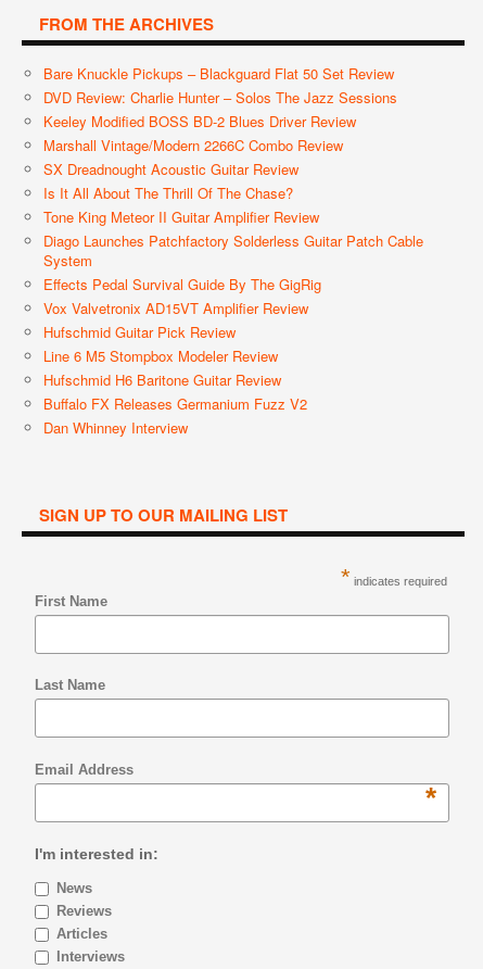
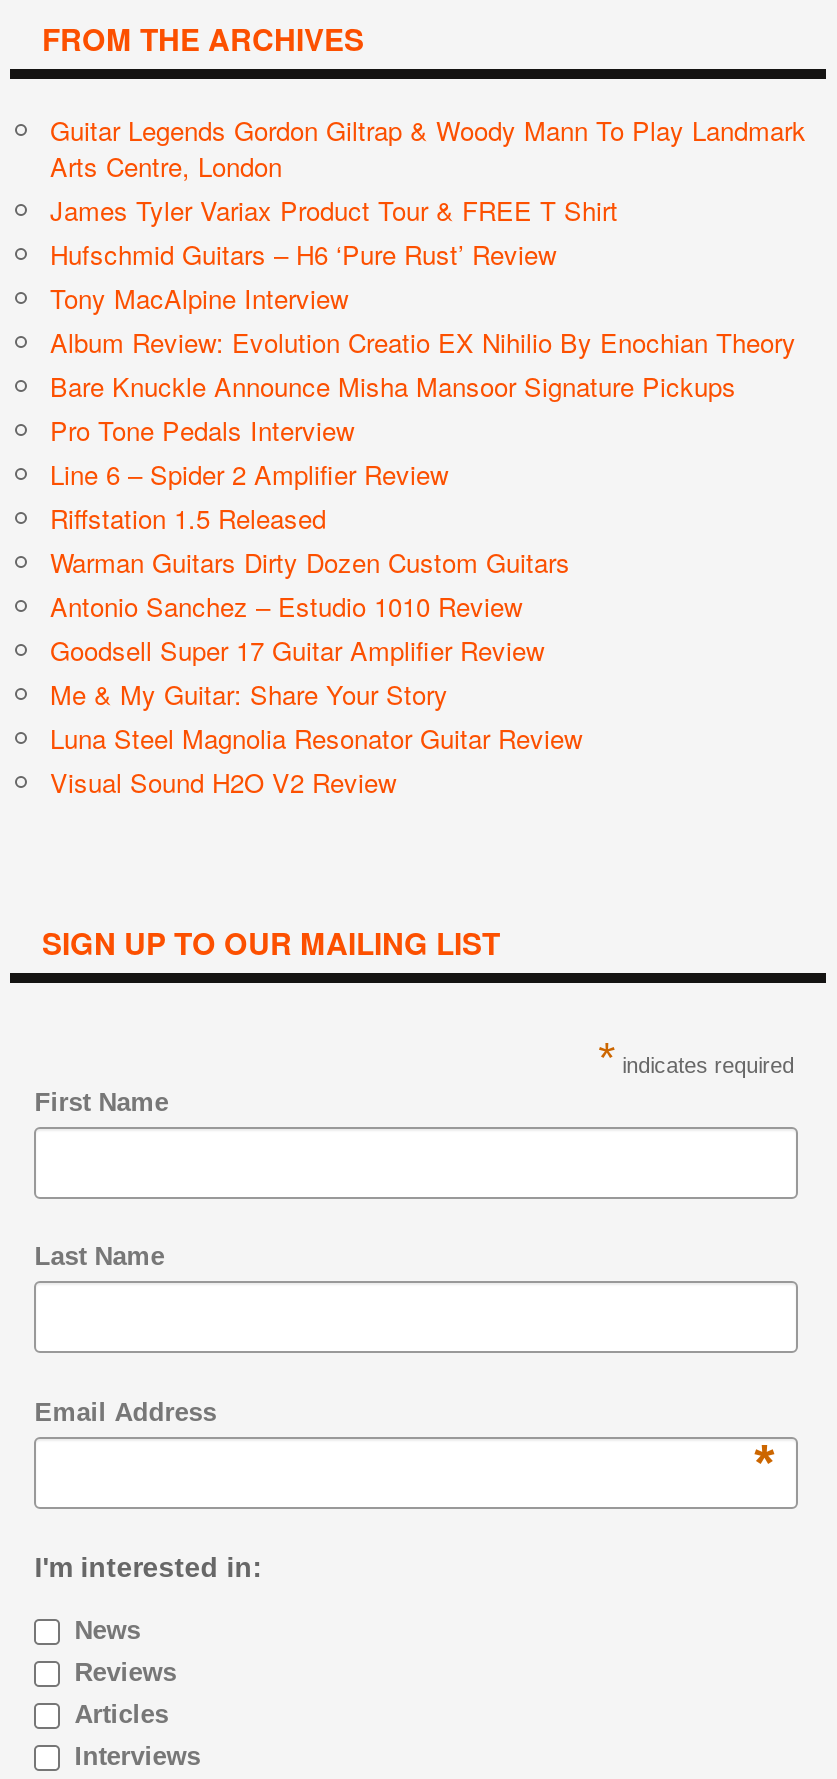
- Bare Knuckle Pickups – Blackguard Flat 50 Set Review
- DVD Review: Charlie Hunter – Solos The Jazz Sessions
- Keeley Modified BOSS BD-2 Blues Driver Review
- Marshall Vintage/Modern 2266C Combo Review
- SX Dreadnought Acoustic Guitar Review
- Is It All About The Thrill Of The Chase?
- Tone King Meteor II Guitar Amplifier Review
- Diago Launches Patchfactory Solderless Guitar Patch Cable
- System
- Effects Pedal Survival Guide By The GigRig
- Vox Valvetronix AD15VT Amplifier Review
- Hufschmid Guitar Pick Review
- Line 6 M5 Stompbox Modeler Review
- Hufschmid H6 Baritone Guitar Review
- Buffalo FX Releases Germanium Fuzz V2
- Dan Whinney Interview
+ Guitar Legends Gordon Giltrap & Woody Mann To Play Landmark
+ Arts Centre, London
+ James Tyler Variax Product Tour & FREE T Shirt
+ Hufschmid Guitars – H6 ‘Pure Rust’ Review
+ Tony MacAlpine Interview
+ Album Review: Evolution Creatio EX Nihilio By Enochian Theory
+ Bare Knuckle Announce Misha Mansoor Signature Pickups
+ Pro Tone Pedals Interview
+ Line 6 – Spider 2 Amplifier Review
+ Riffstation 1.5 Released
+ Warman Guitars Dirty Dozen Custom Guitars
+ Antonio Sanchez – Estudio 1010 Review
+ Goodsell Super 17 Guitar Amplifier Review
+ Me & My Guitar: Share Your Story
+ Luna Steel Magnolia Resonator Guitar Review
+ Visual Sound H2O V2 Review
